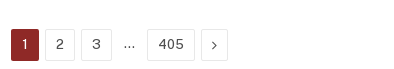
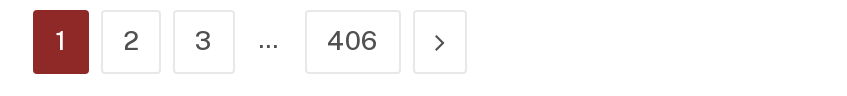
- 405
+ 406
